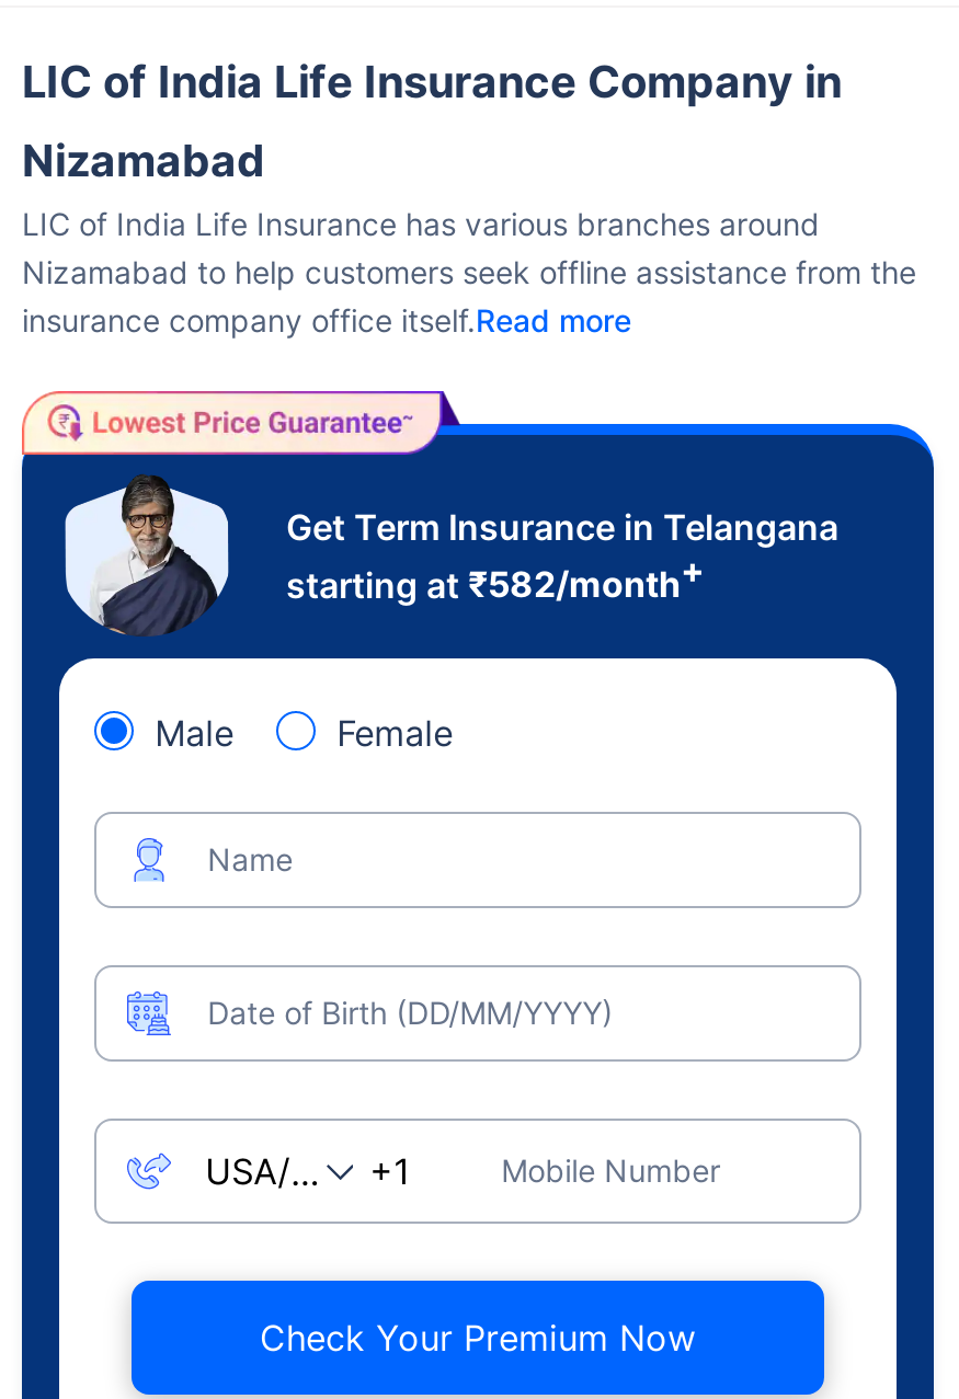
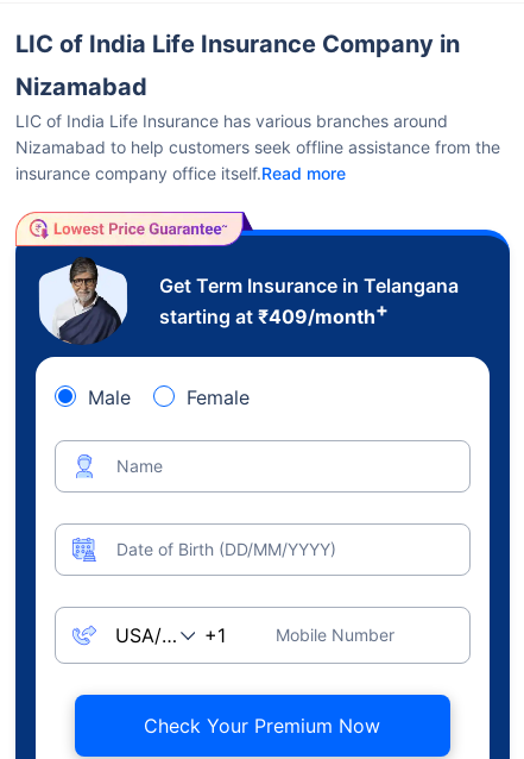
- starting at ₹582/month+
+ starting at ₹409/month+
